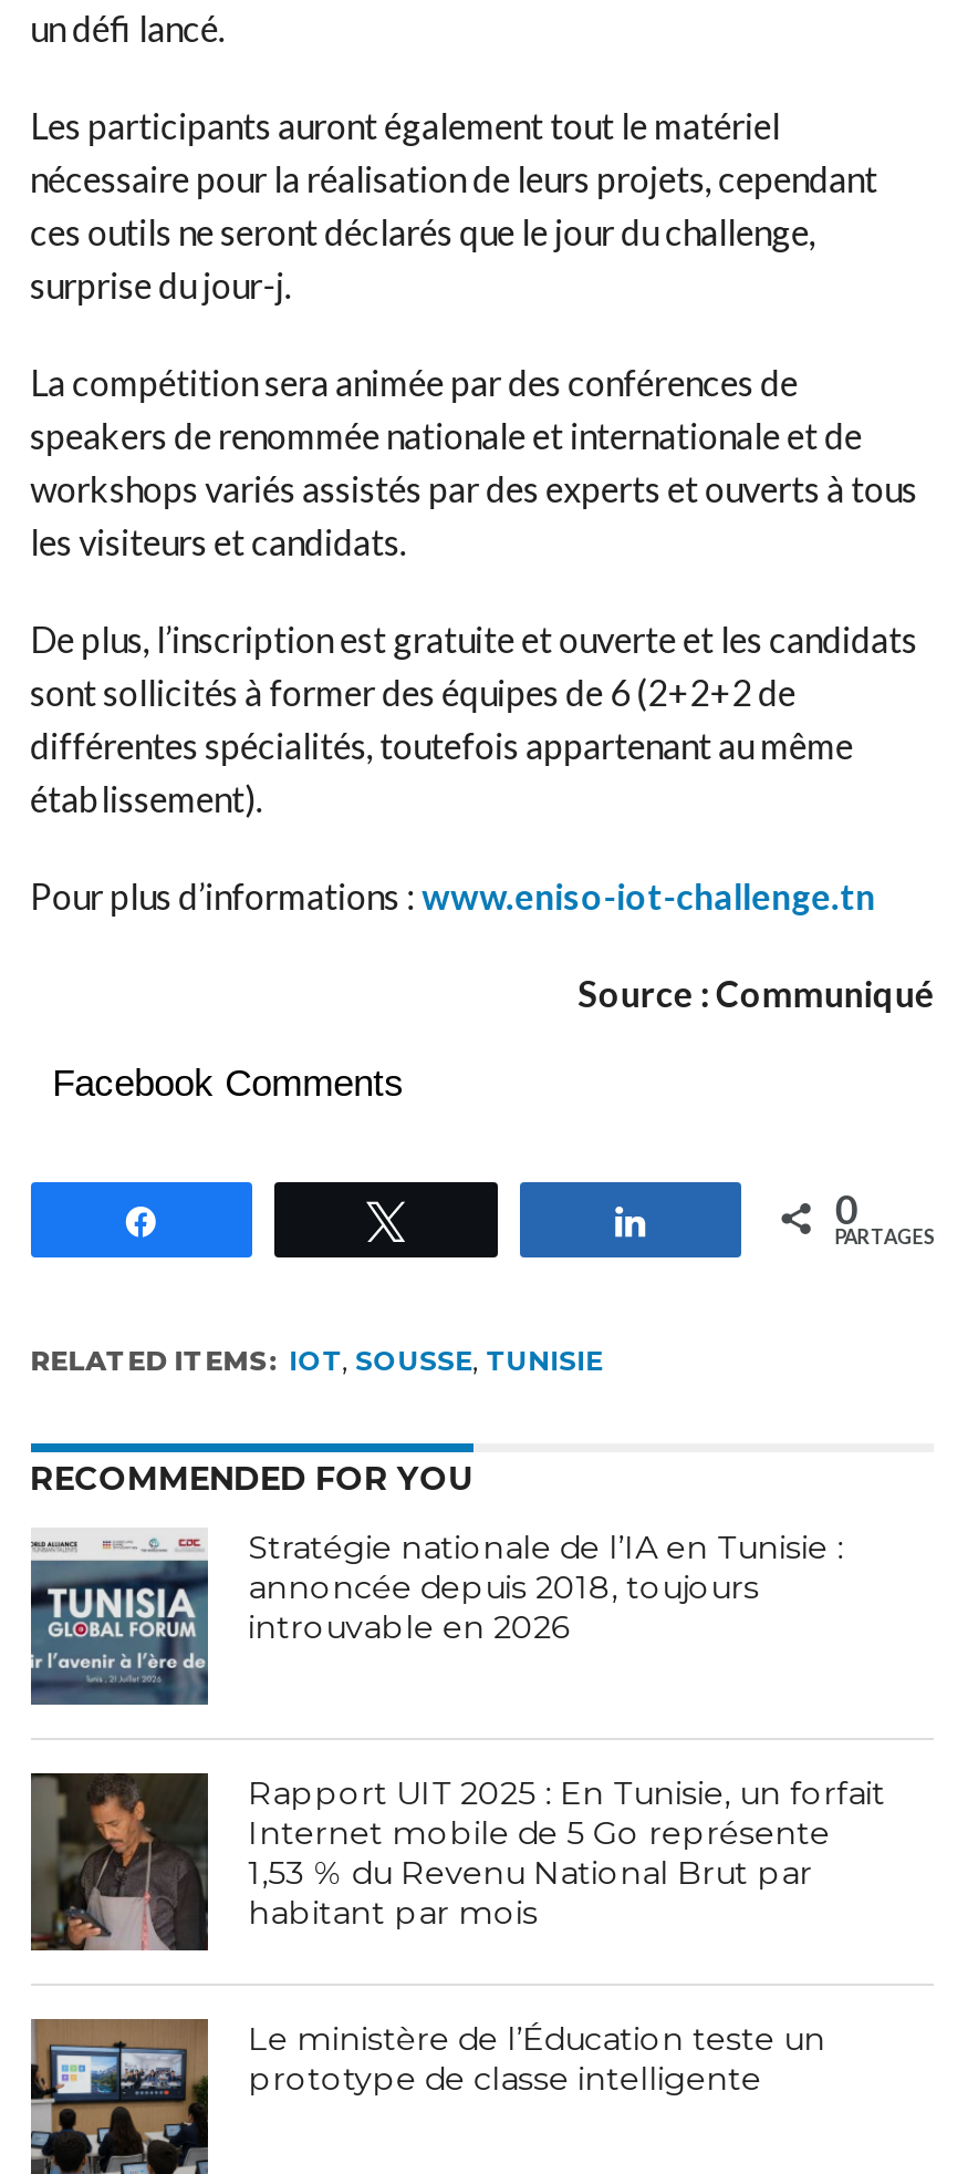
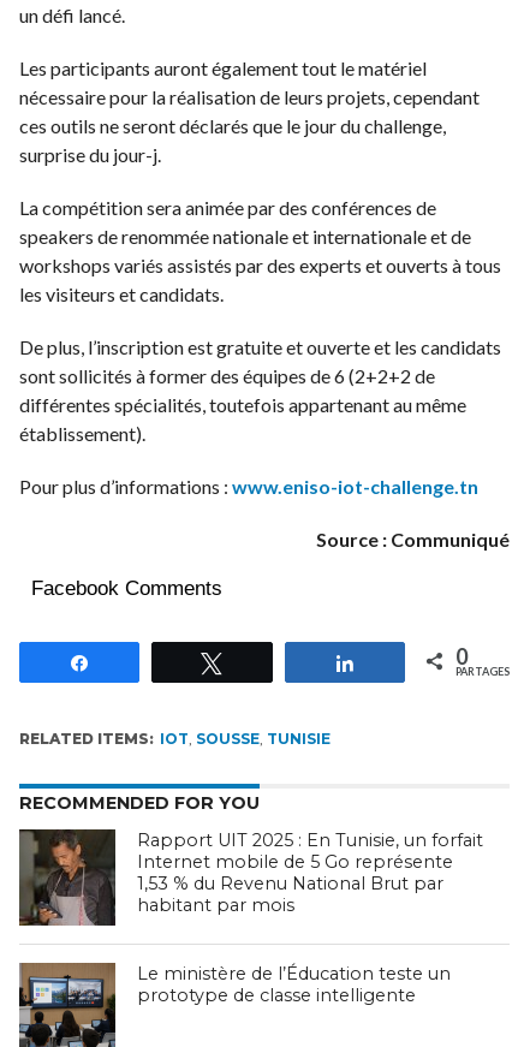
- [image]
- Stratégie nationale de l’IA en Tunisie :
- annoncée depuis 2018, toujours
- introuvable en 2026
